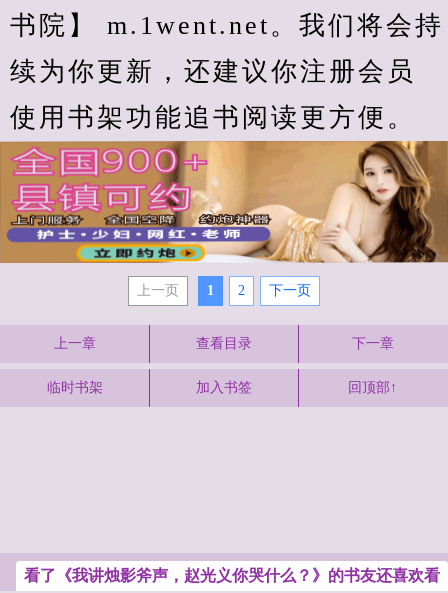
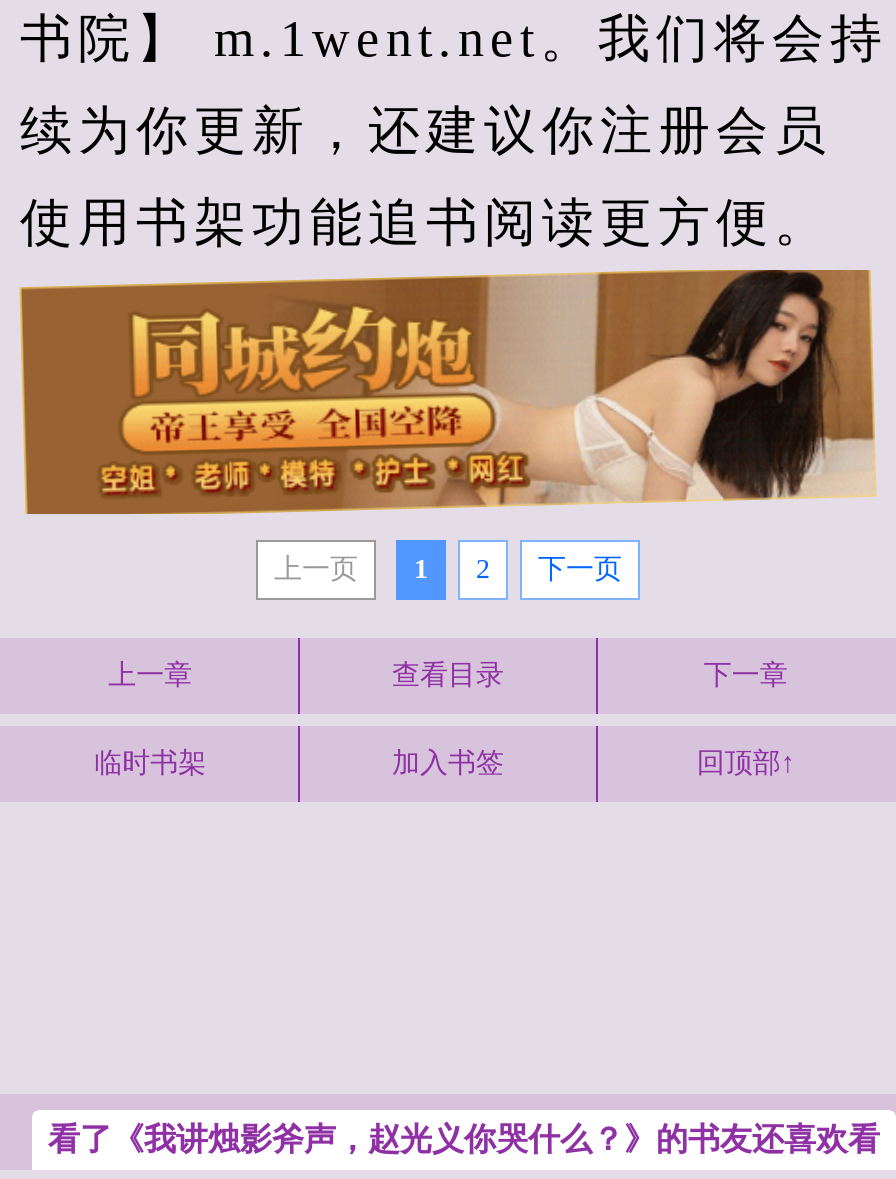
- [image]
+ [image]
